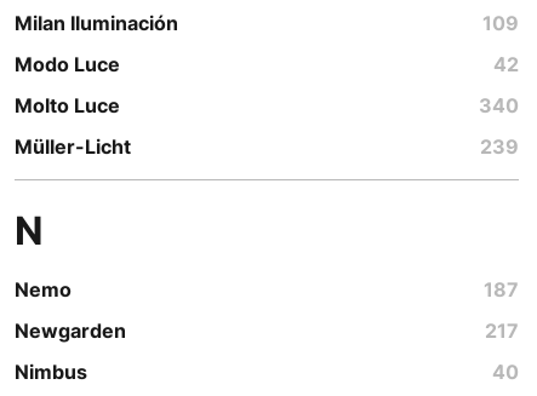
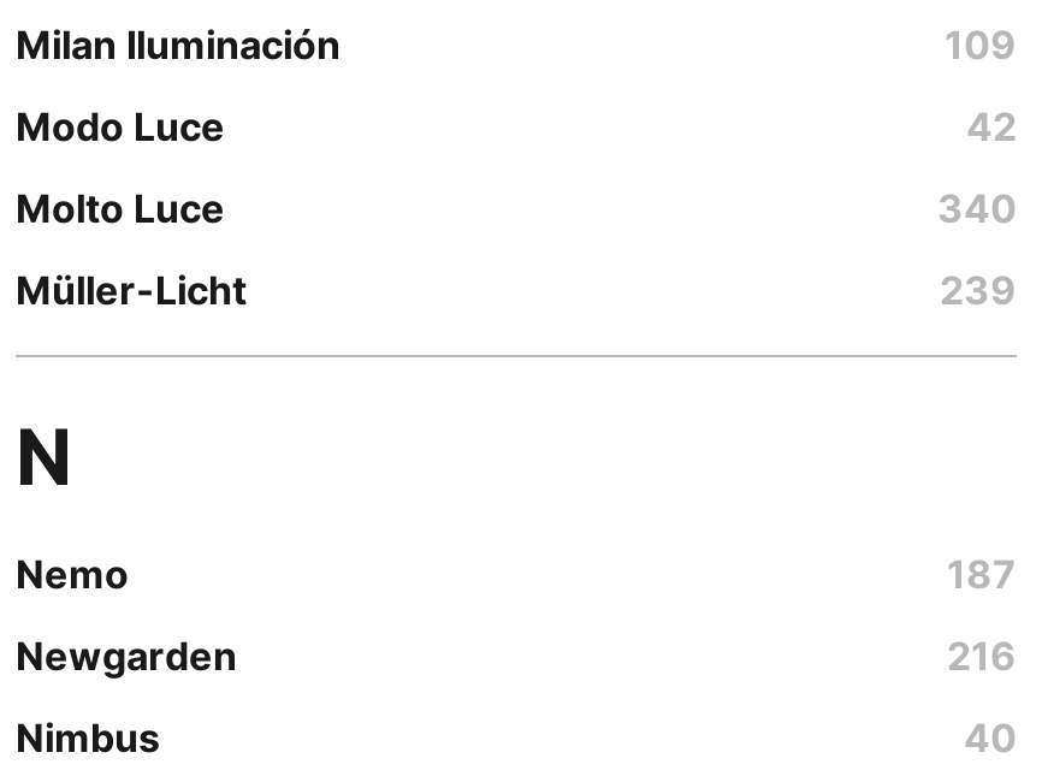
- 217
+ 216
